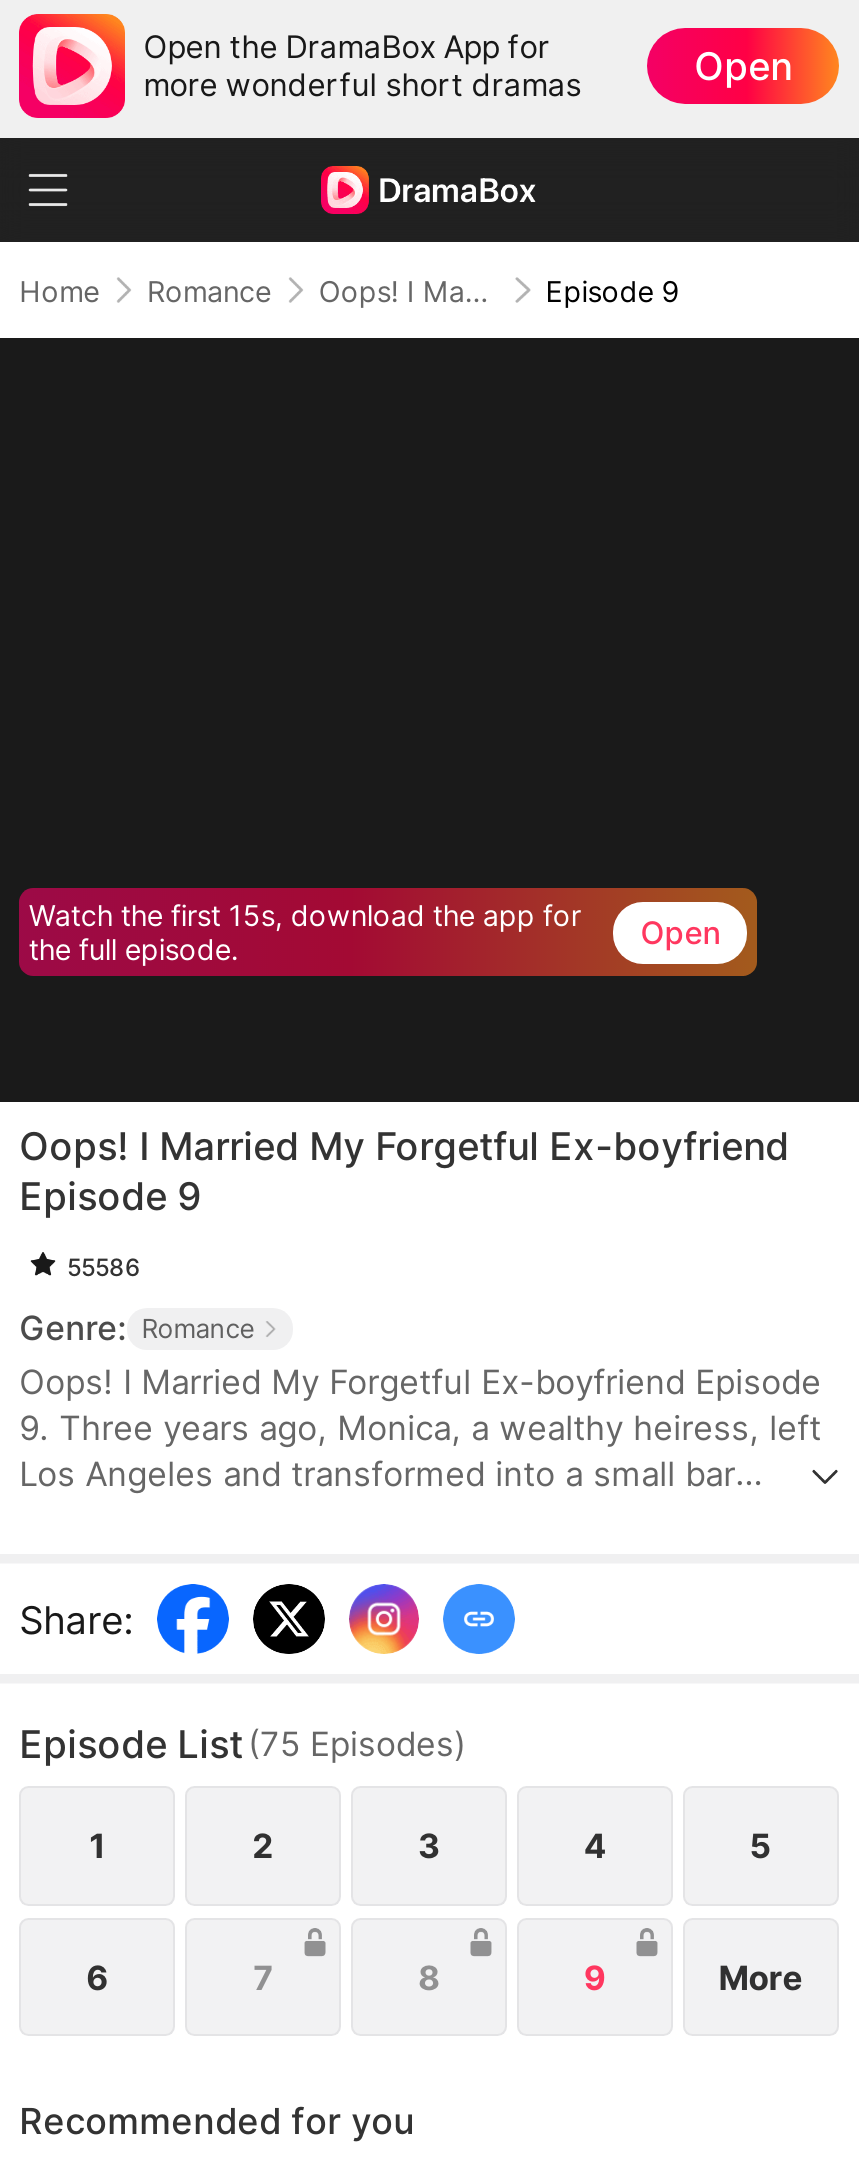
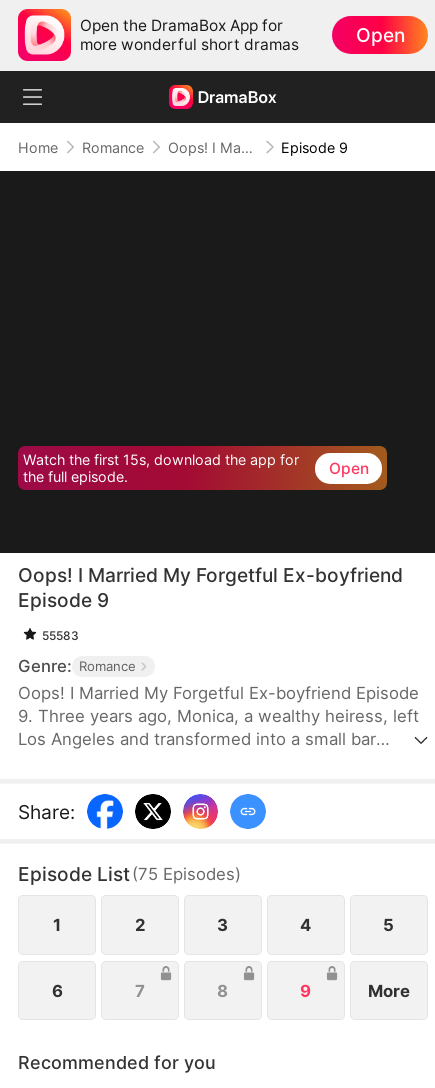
- 55586
+ 55583
